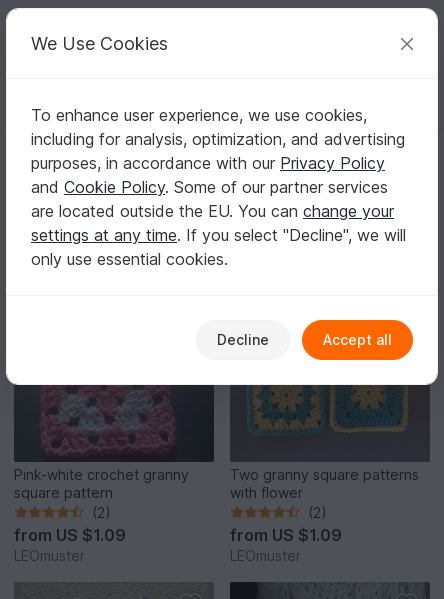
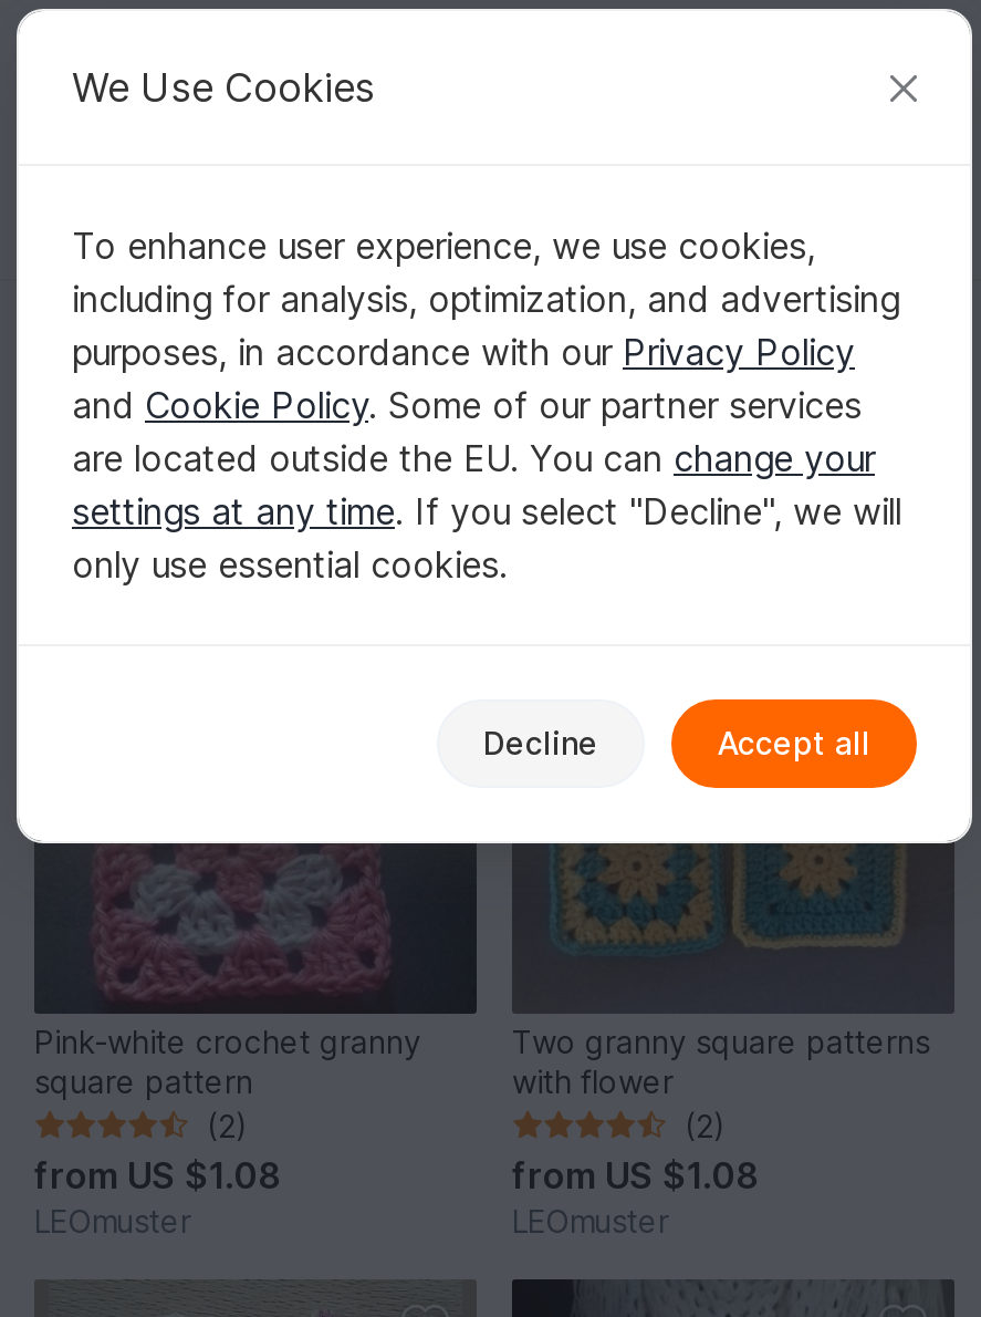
- from US $1.09
+ from US $1.08

- from US $1.09
+ from US $1.08
